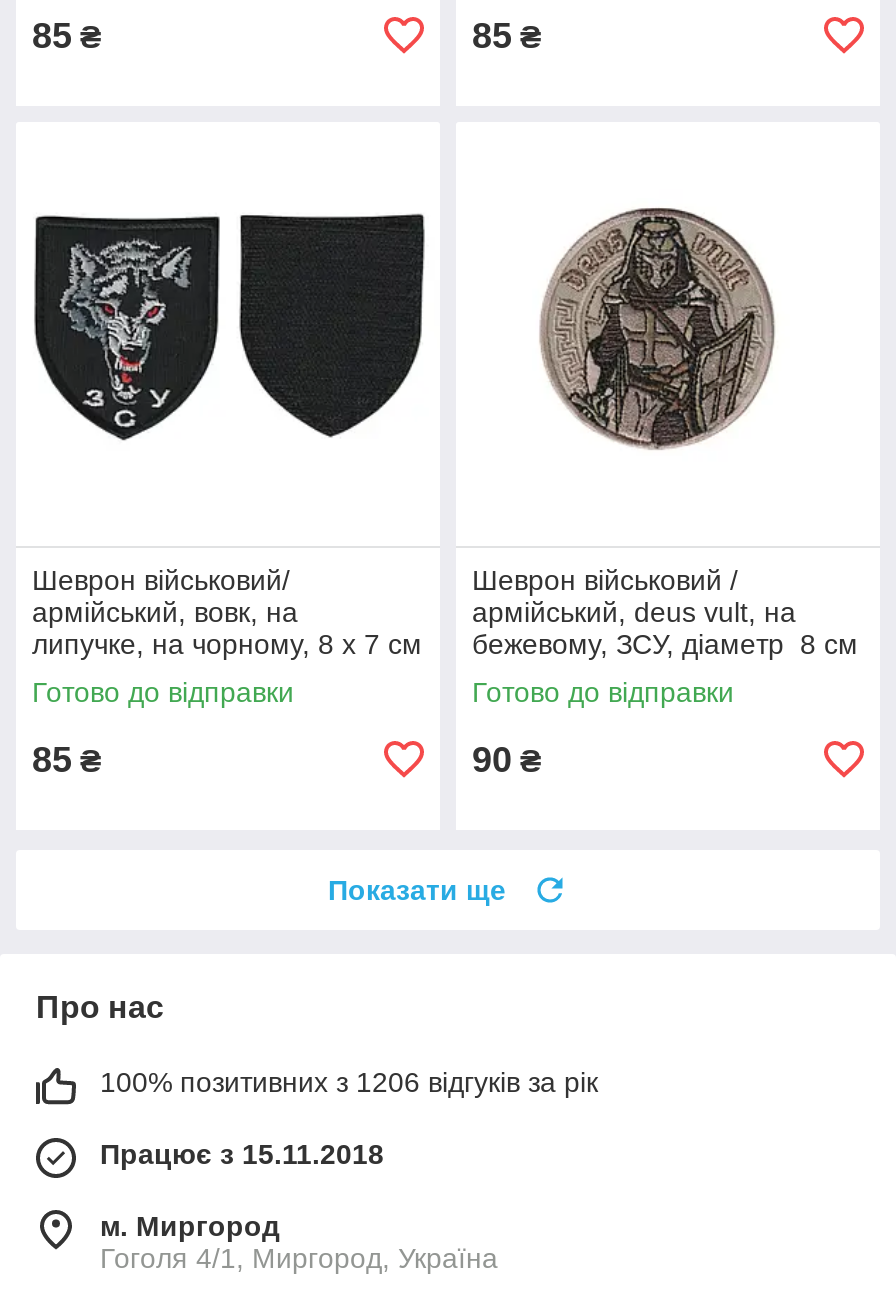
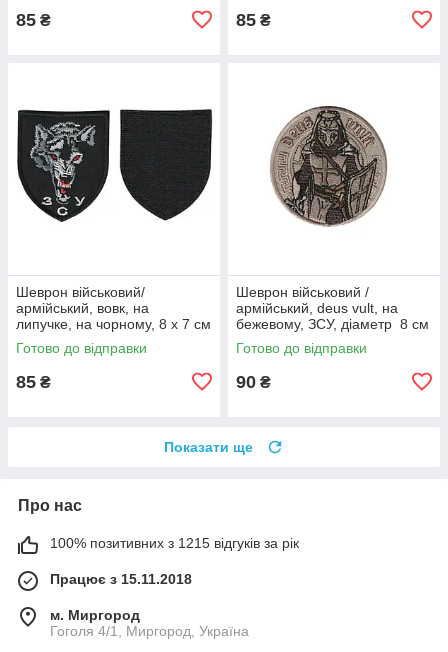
- 100% позитивних з 1206 відгуків за рік
+ 100% позитивних з 1215 відгуків за рік
